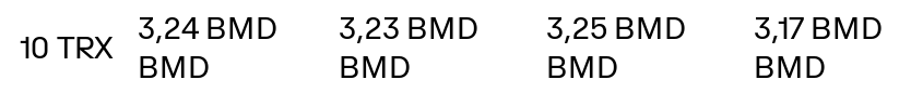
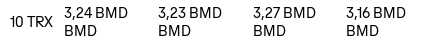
- 3,25 BMD
+ 3,27 BMD

- 3,17 BMD
+ 3,16 BMD
